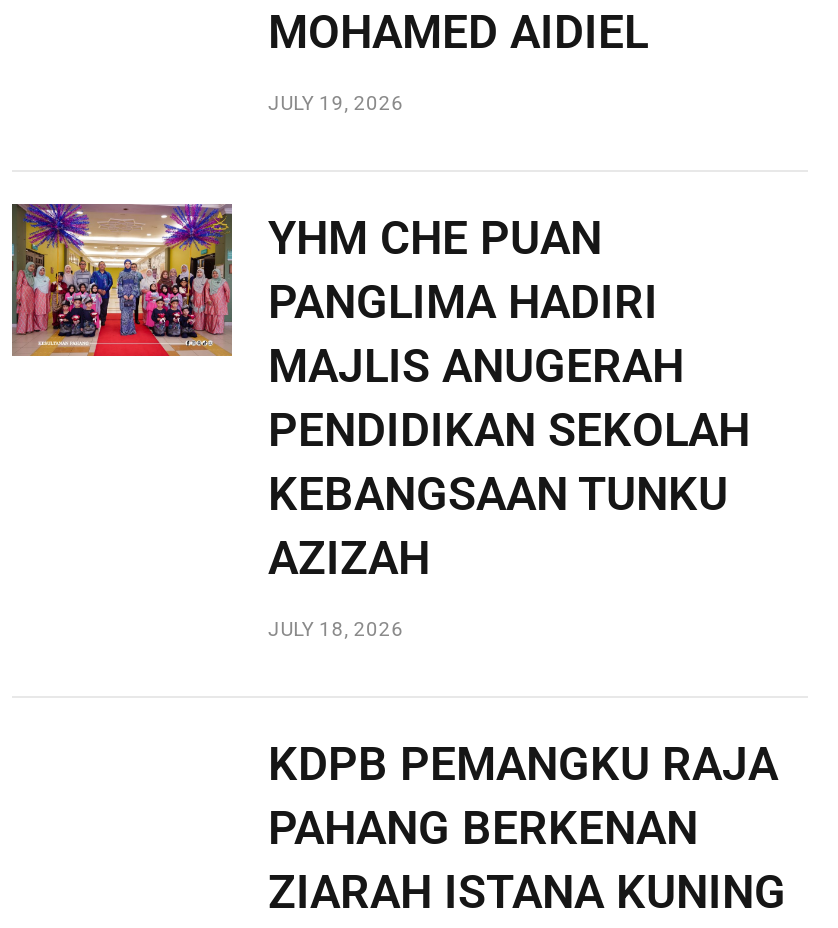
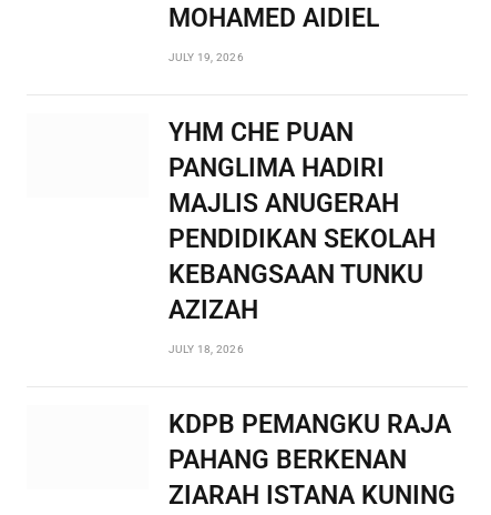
- [image]
